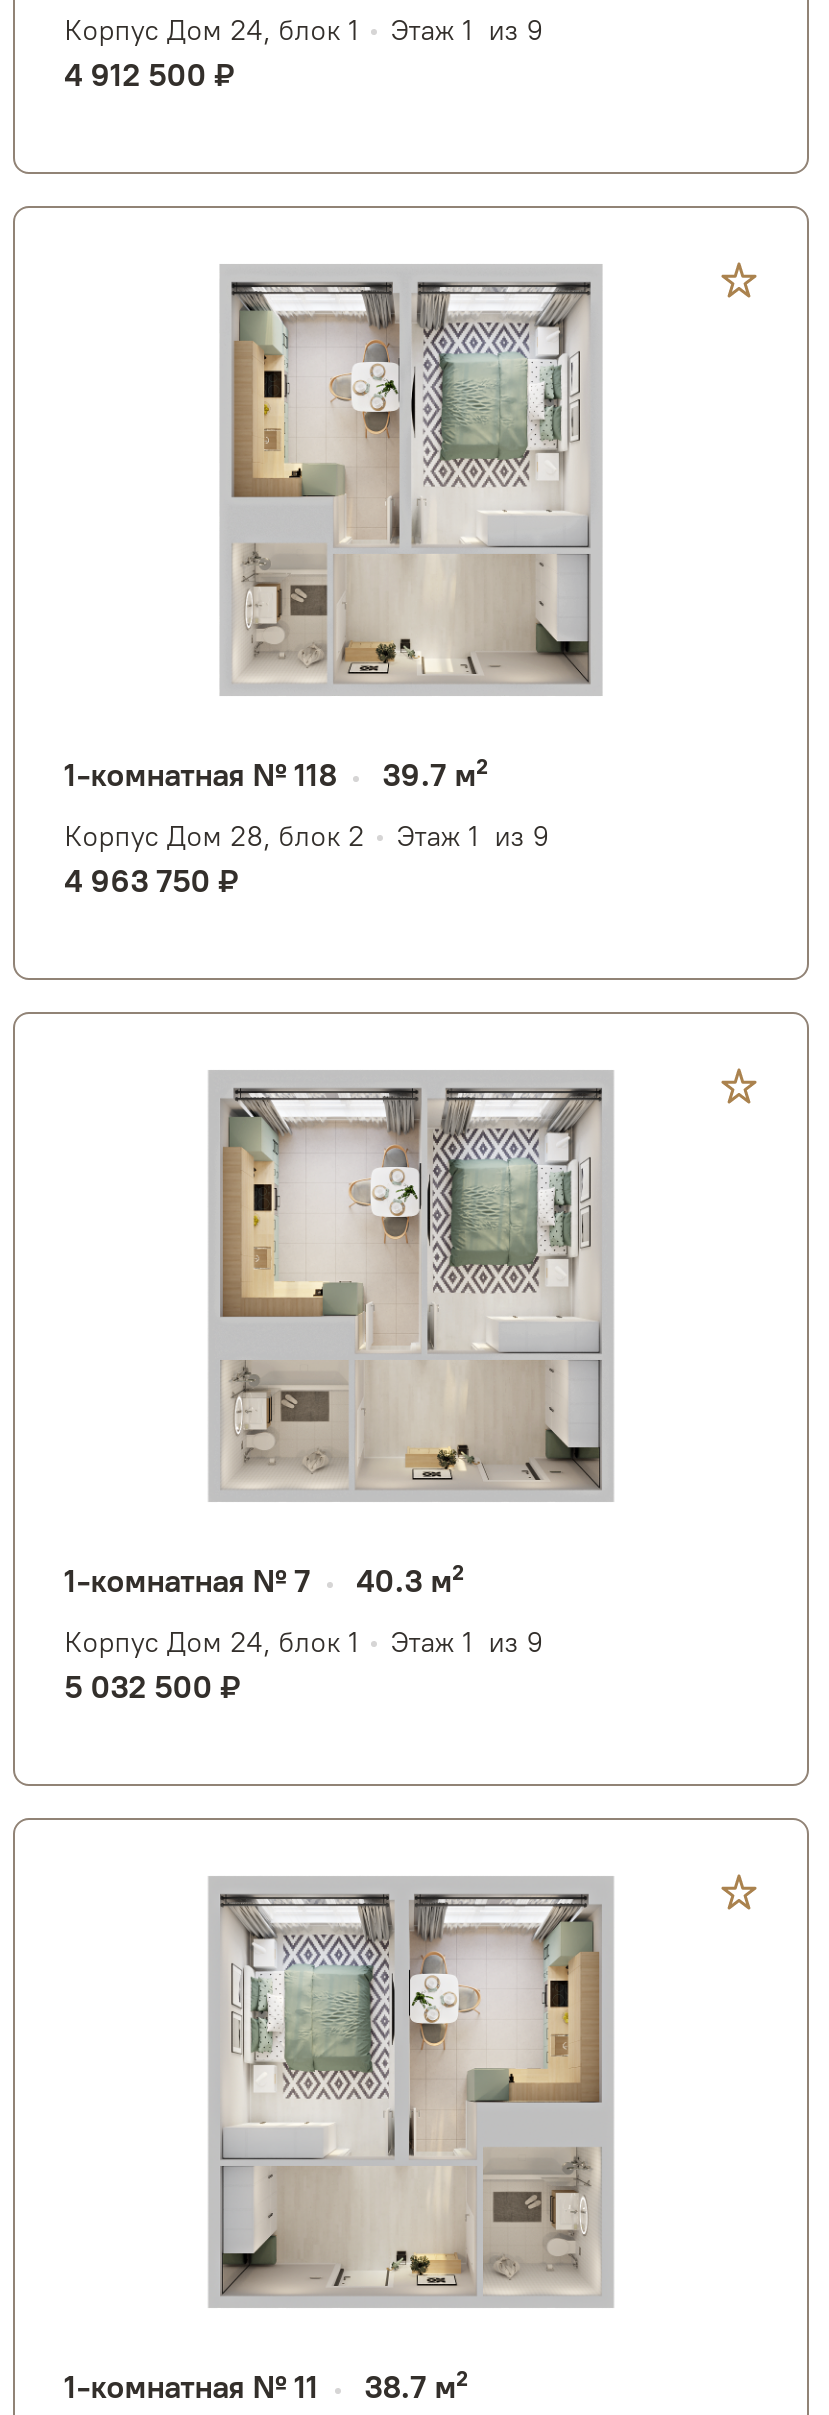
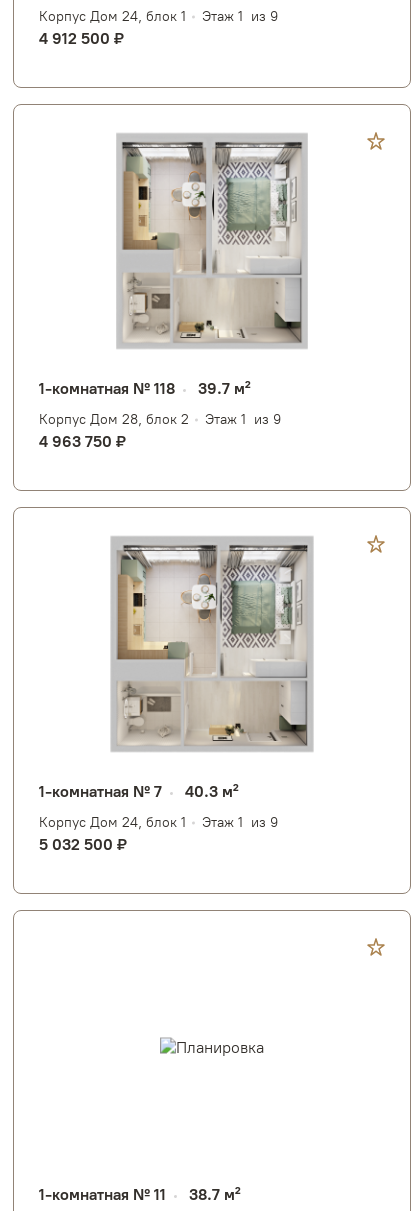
- [image]
